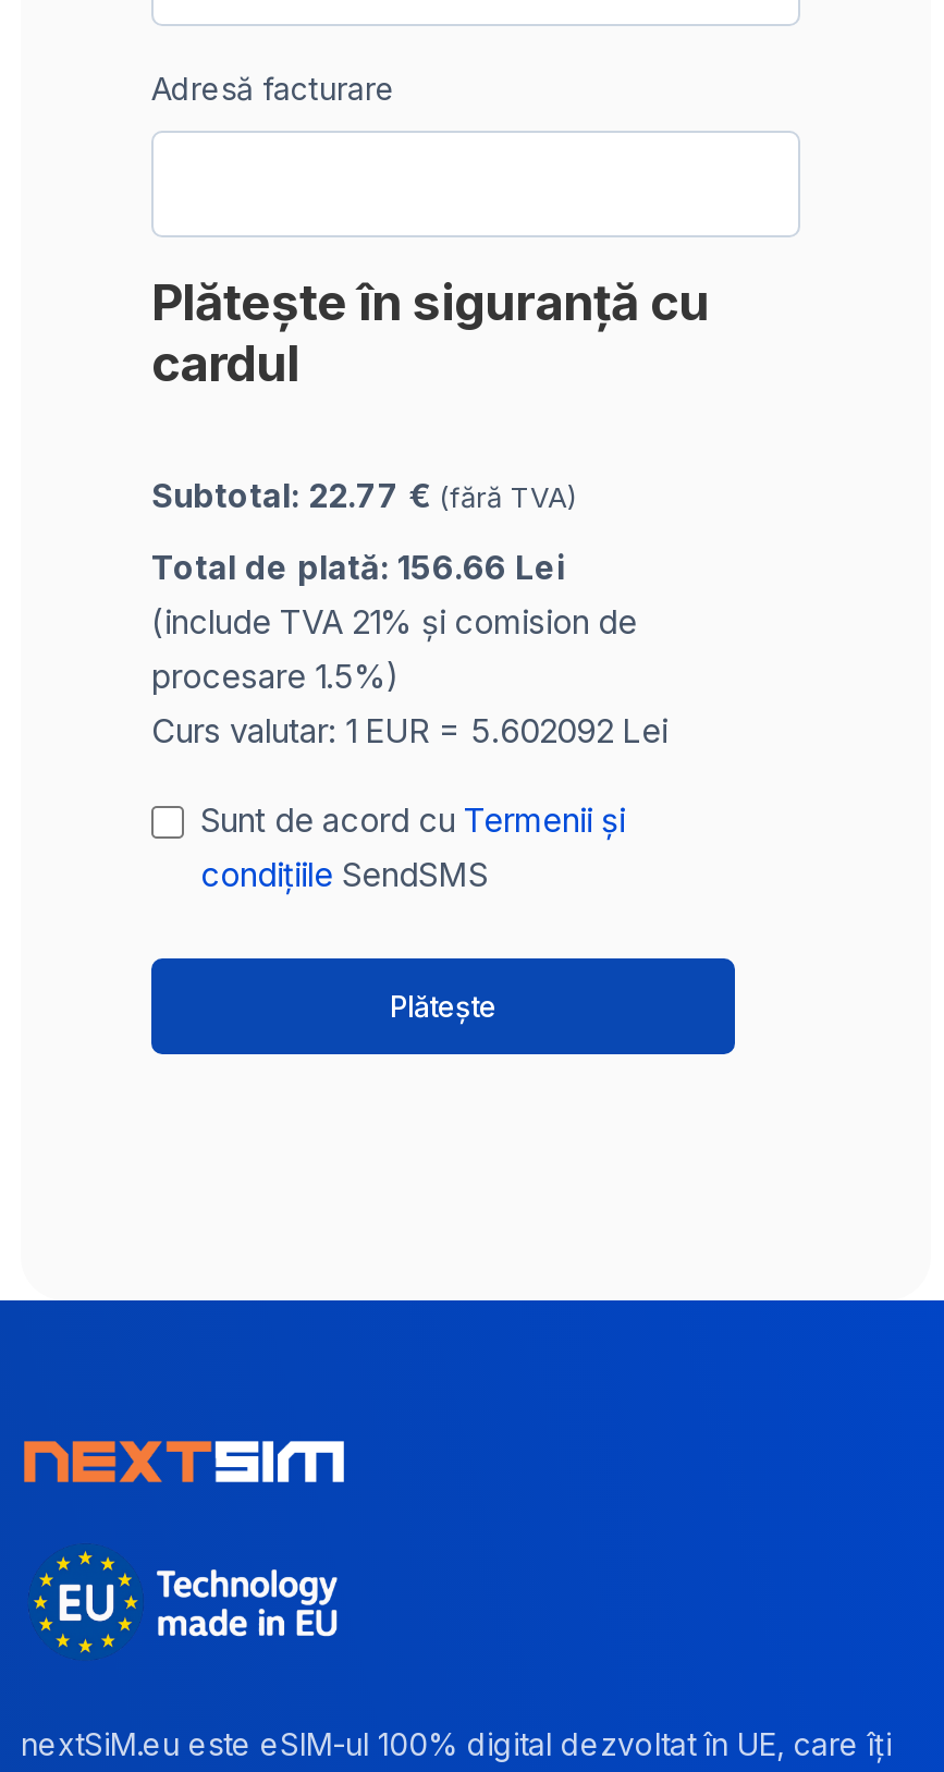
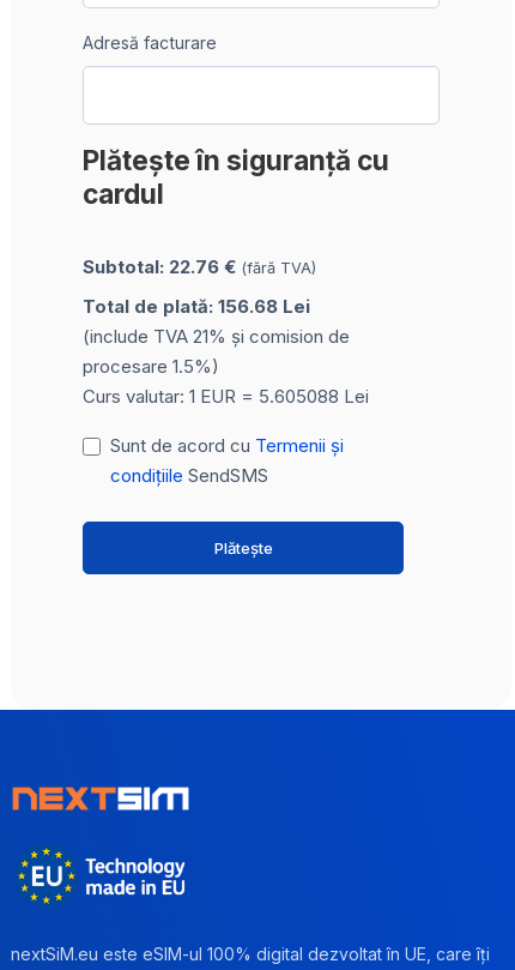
- Subtotal: 22.77 €(fără TVA)
+ Subtotal: 22.76 €(fără TVA)

- Total de plată: 156.66 Lei
+ Total de plată: 156.68 Lei

- Curs valutar: 1 EUR = 5.602092 Lei
+ Curs valutar: 1 EUR = 5.605088 Lei
